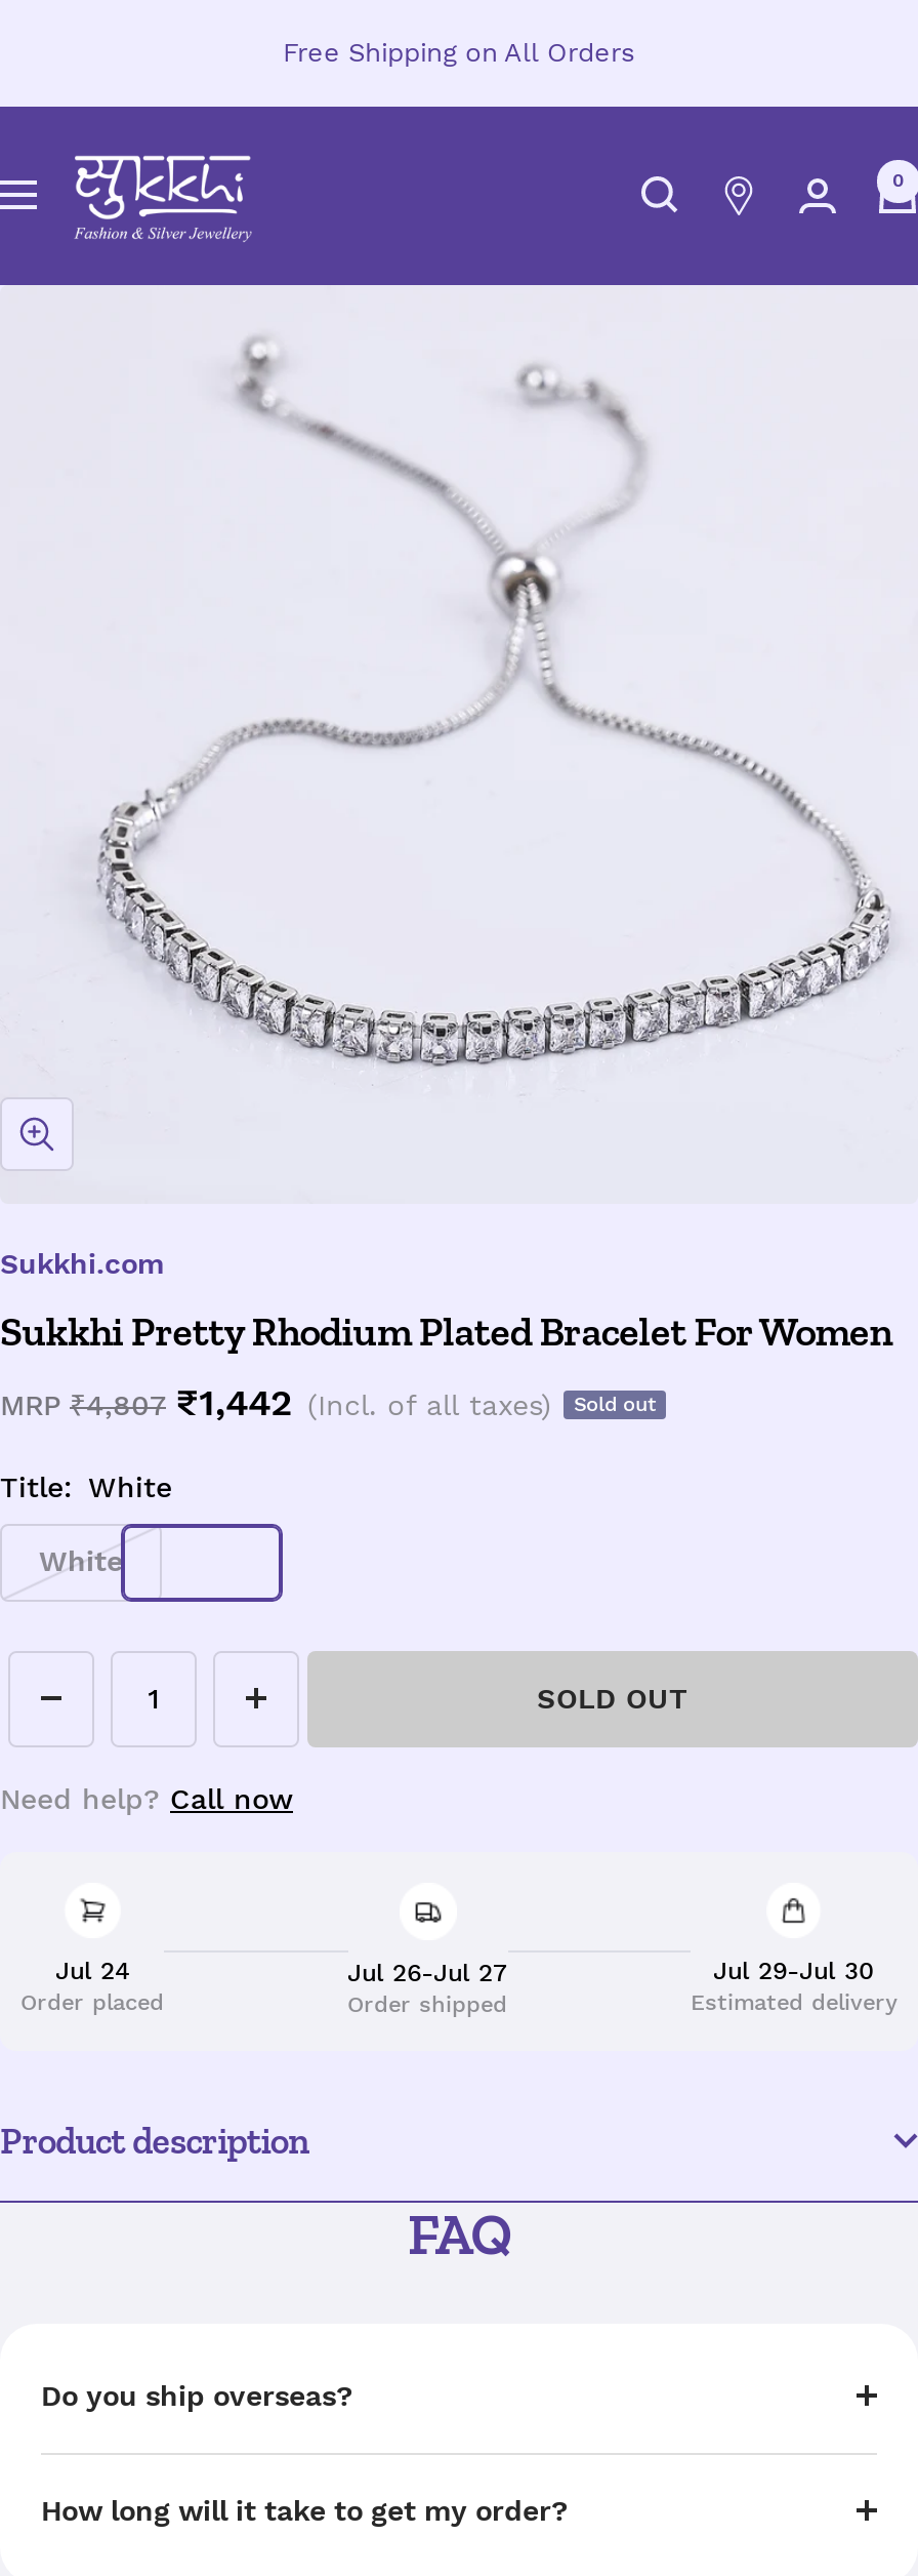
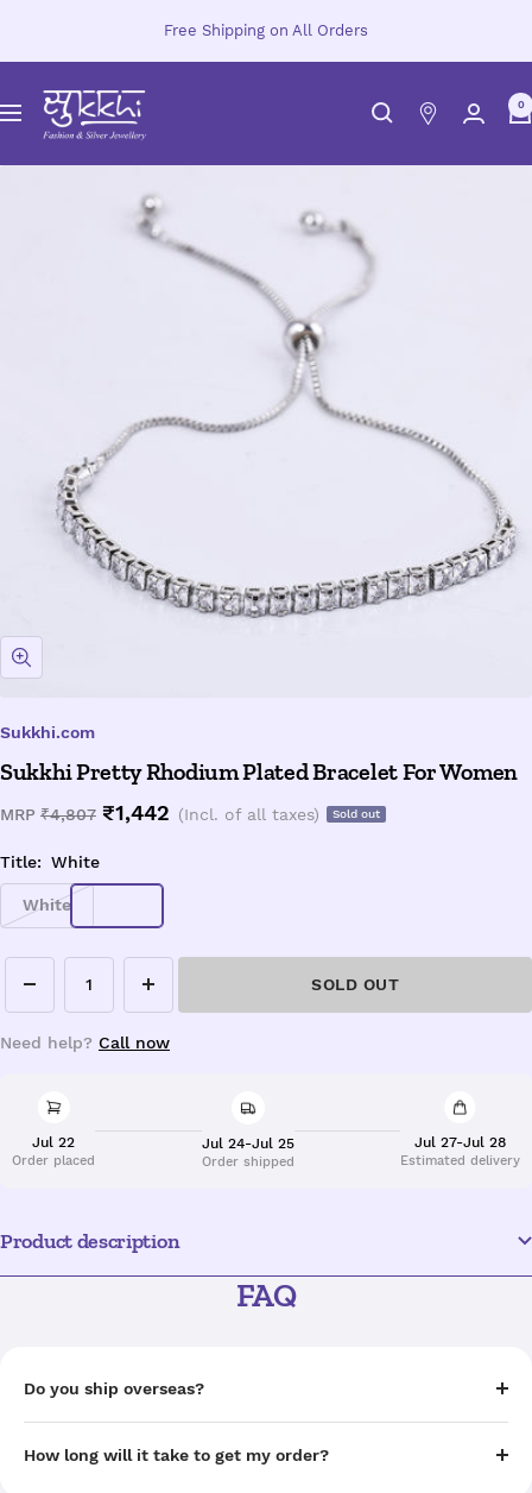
- Jul 24
+ Jul 22

- Jul 26-Jul 27
+ Jul 24-Jul 25

- Jul 29-Jul 30
+ Jul 27-Jul 28
